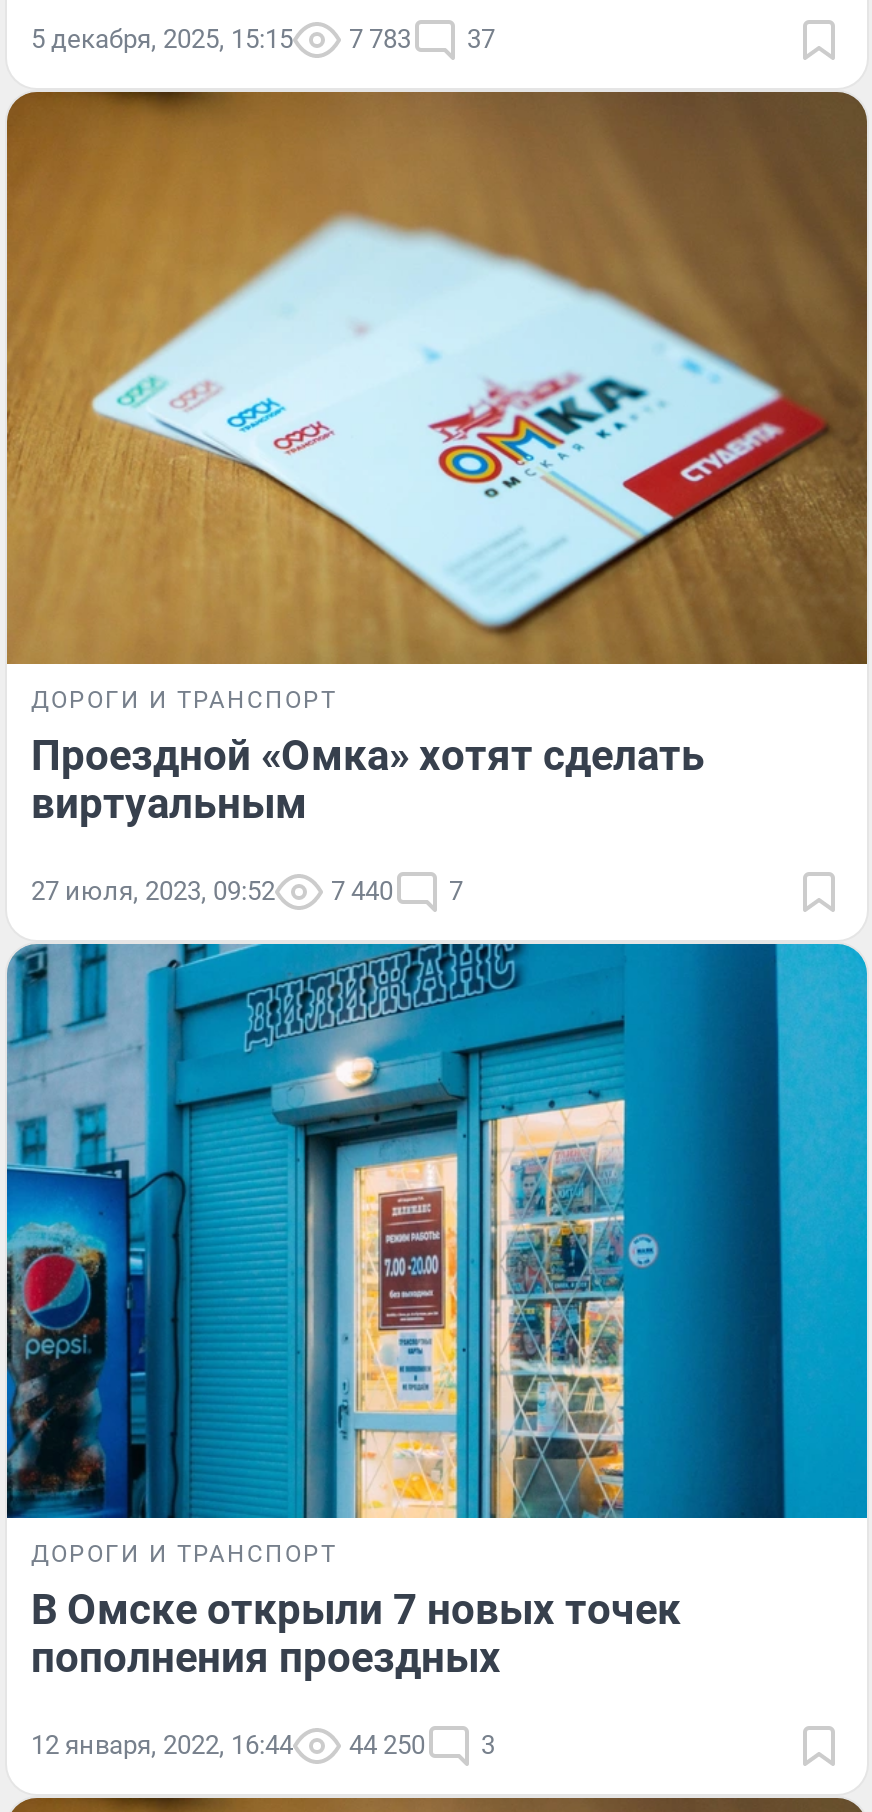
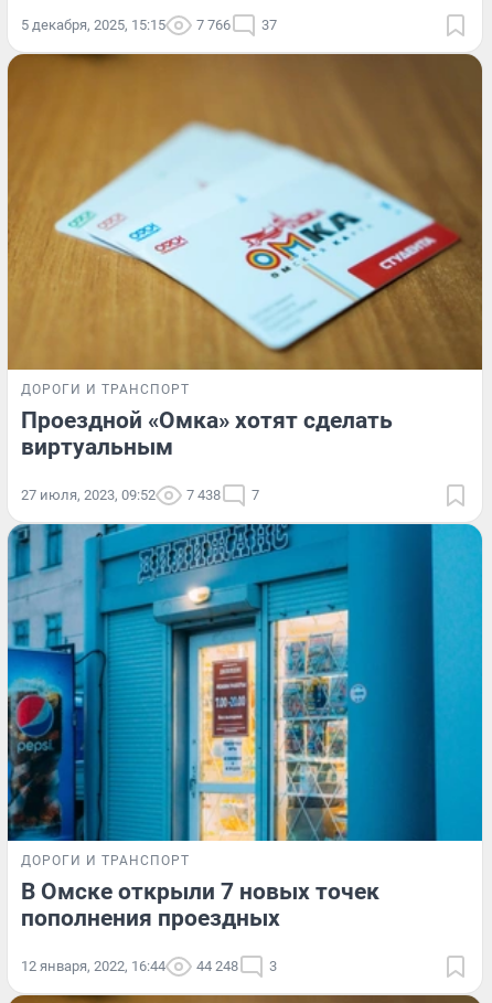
- 5 декабря, 2025, 15:15 7 783 37
+ 5 декабря, 2025, 15:15 7 766 37

- 27 июля, 2023, 09:52 7 440 7
+ 27 июля, 2023, 09:52 7 438 7

- 12 января, 2022, 16:44 44 250 3
+ 12 января, 2022, 16:44 44 248 3
